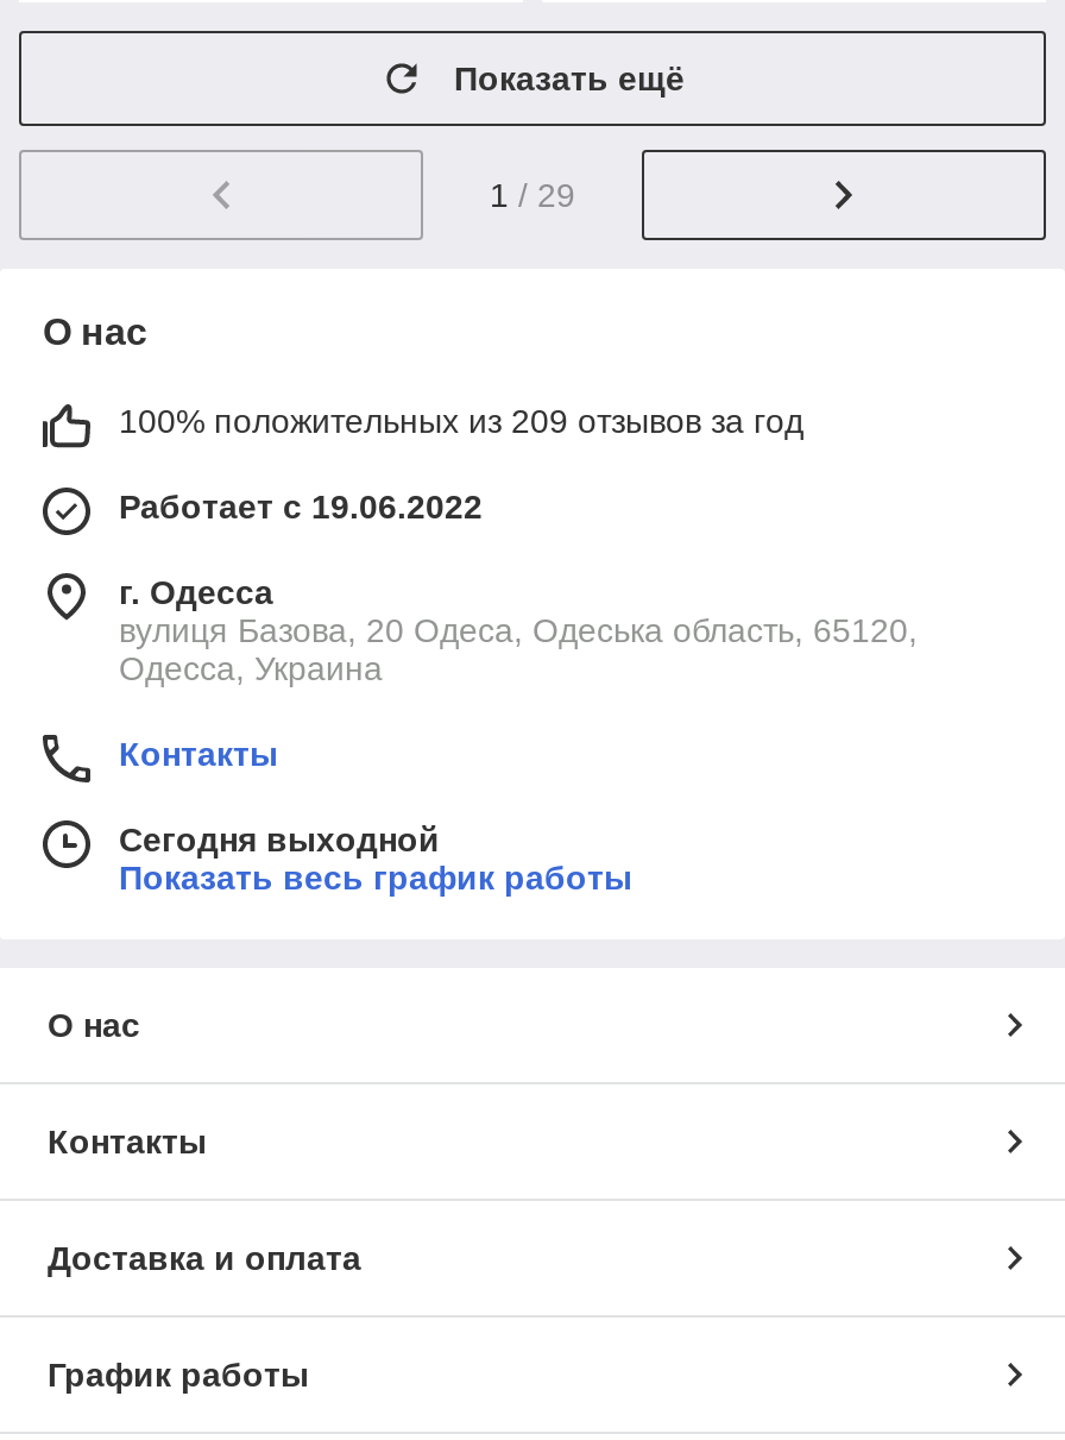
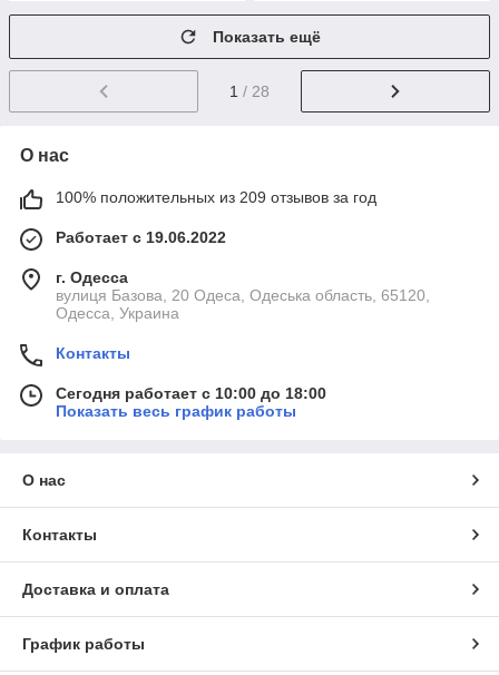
- 1 / 29
+ 1 / 28

- Сегодня выходной
+ Сегодня работает с 10:00 до 18:00
